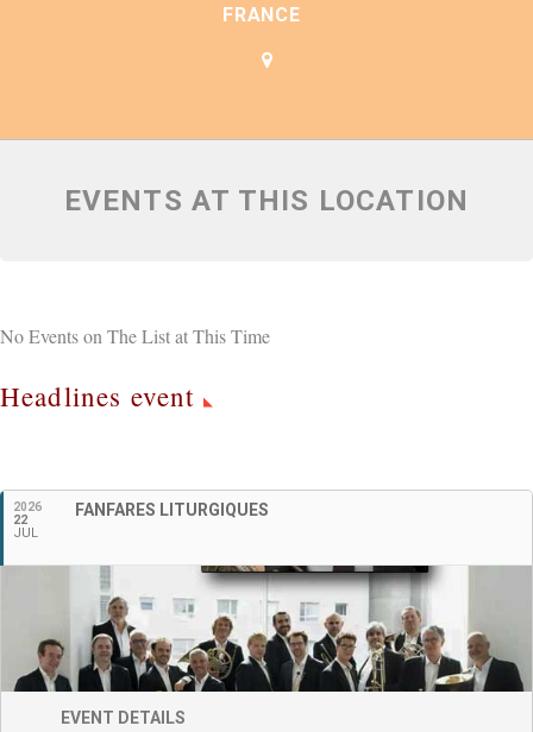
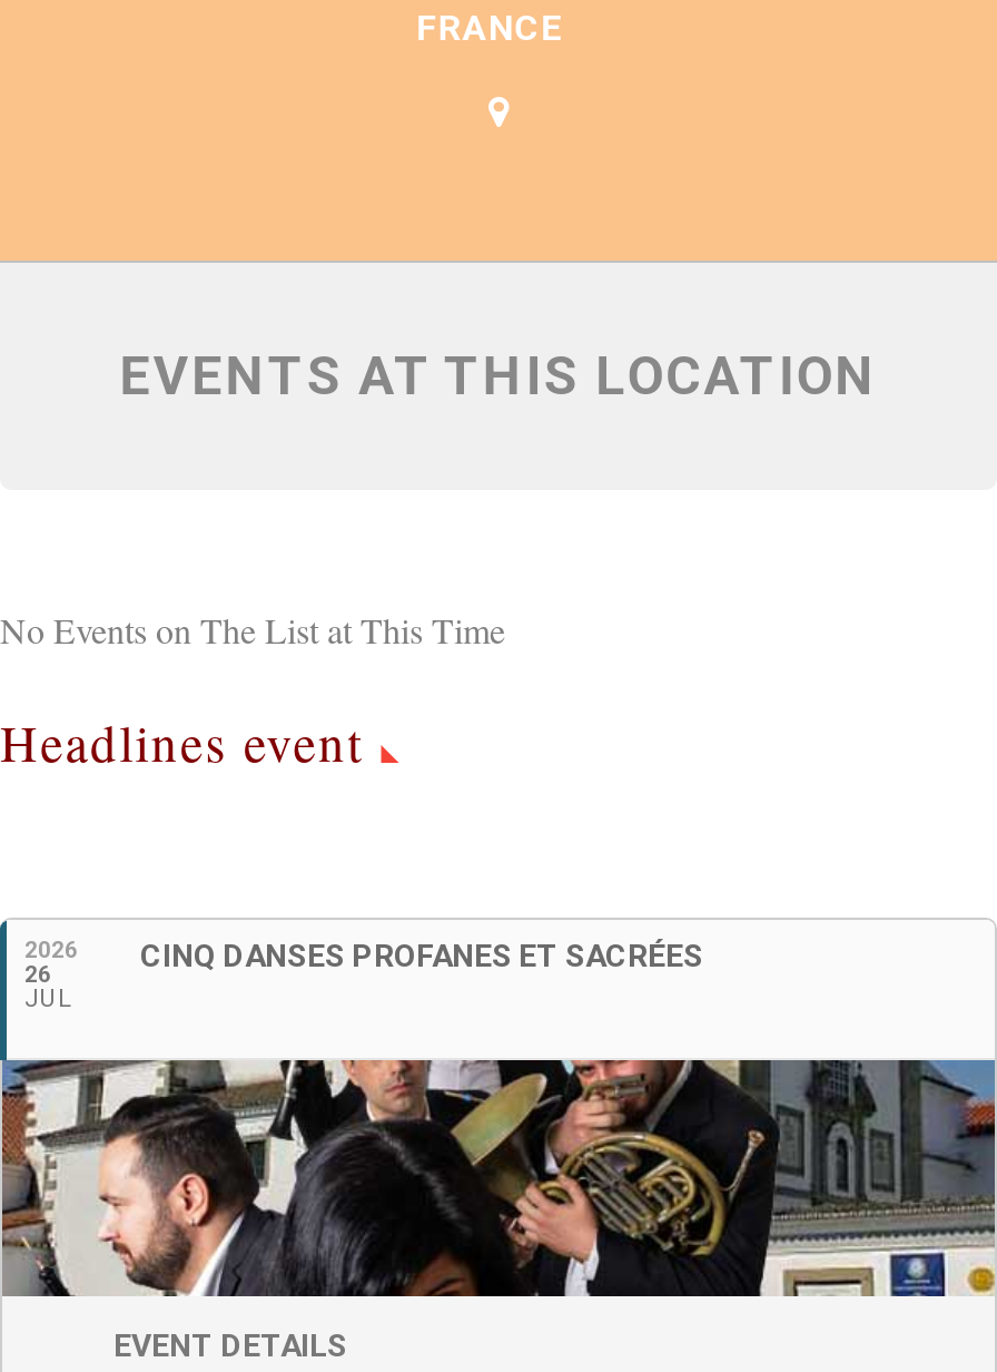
- FANFARES LITURGIQUES
+ CINQ DANSES PROFANES ET SACRÉES

- 22
+ 26

- [image]
+ [image]
